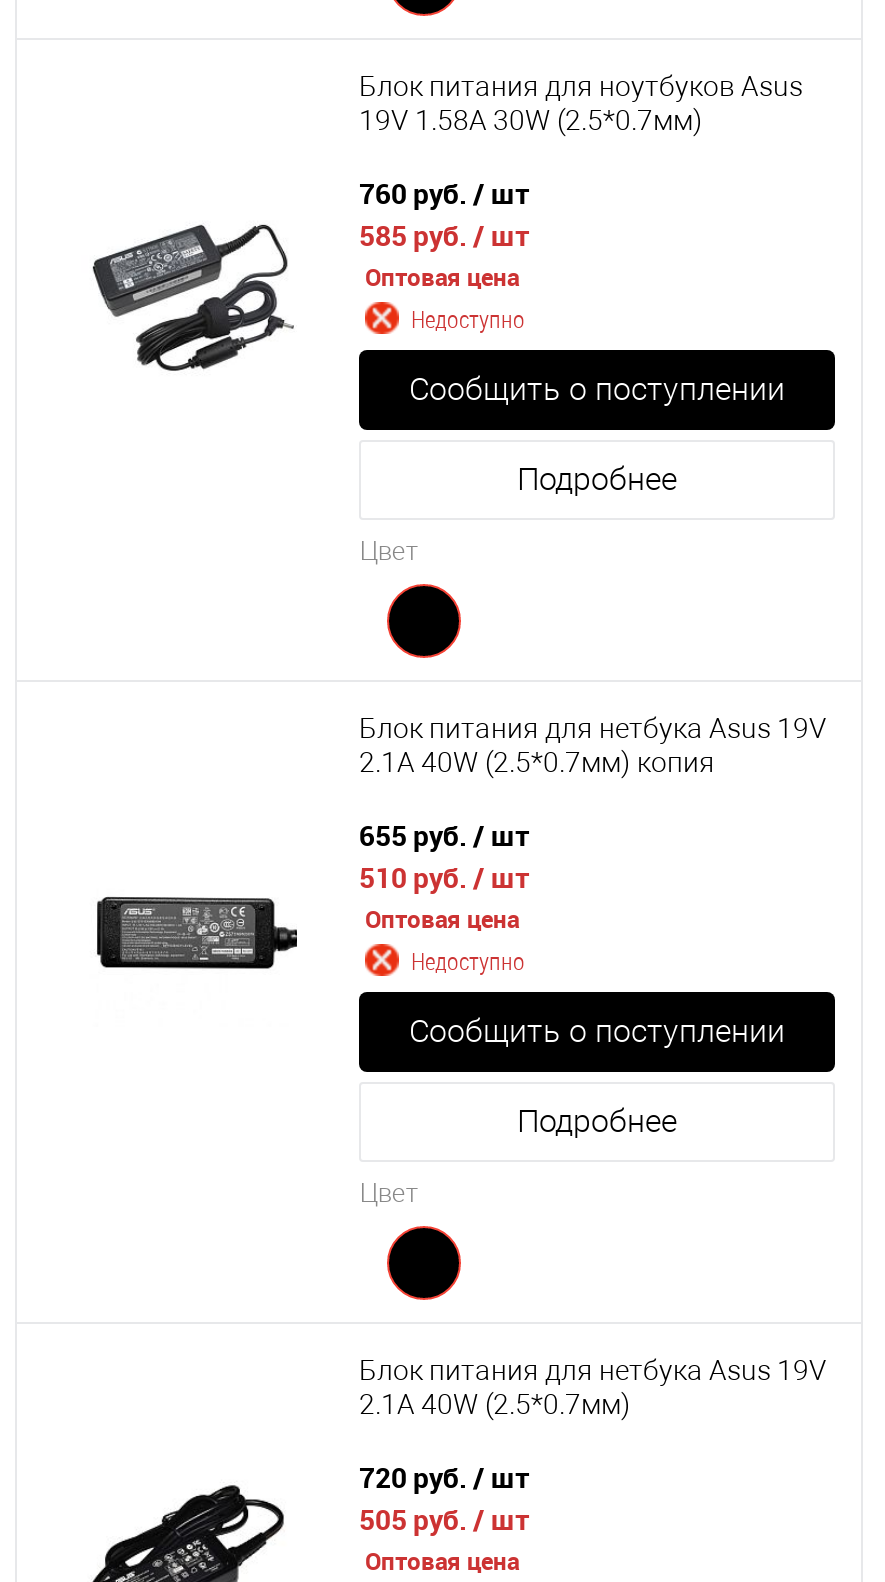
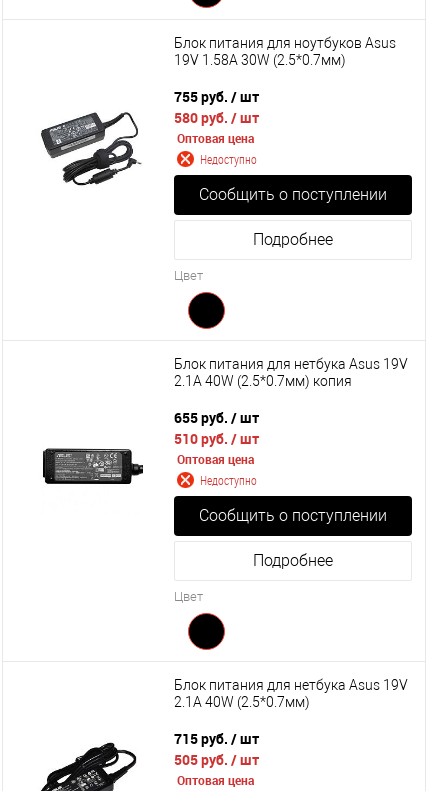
- 760 руб. / шт
+ 755 руб. / шт

- 585 руб. / шт
+ 580 руб. / шт

- 720 руб. / шт
+ 715 руб. / шт
